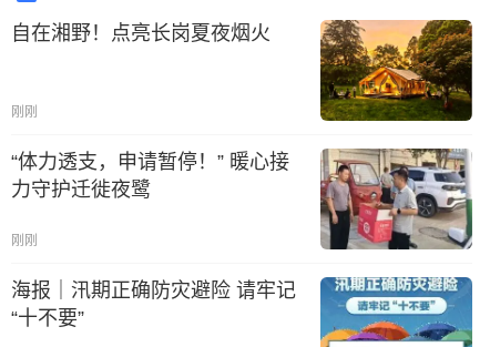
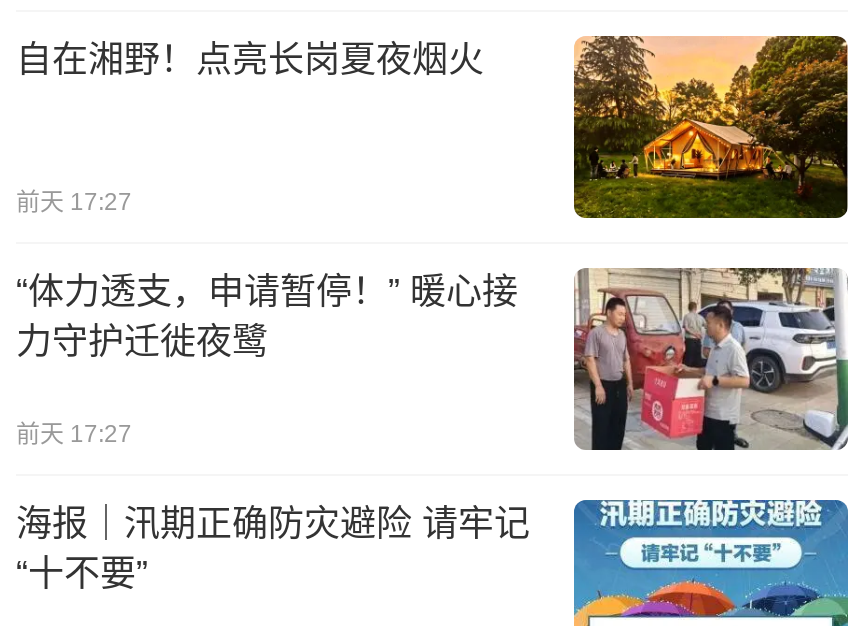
- 刚刚
+ 前天 17:27

- 刚刚
+ 前天 17:27
